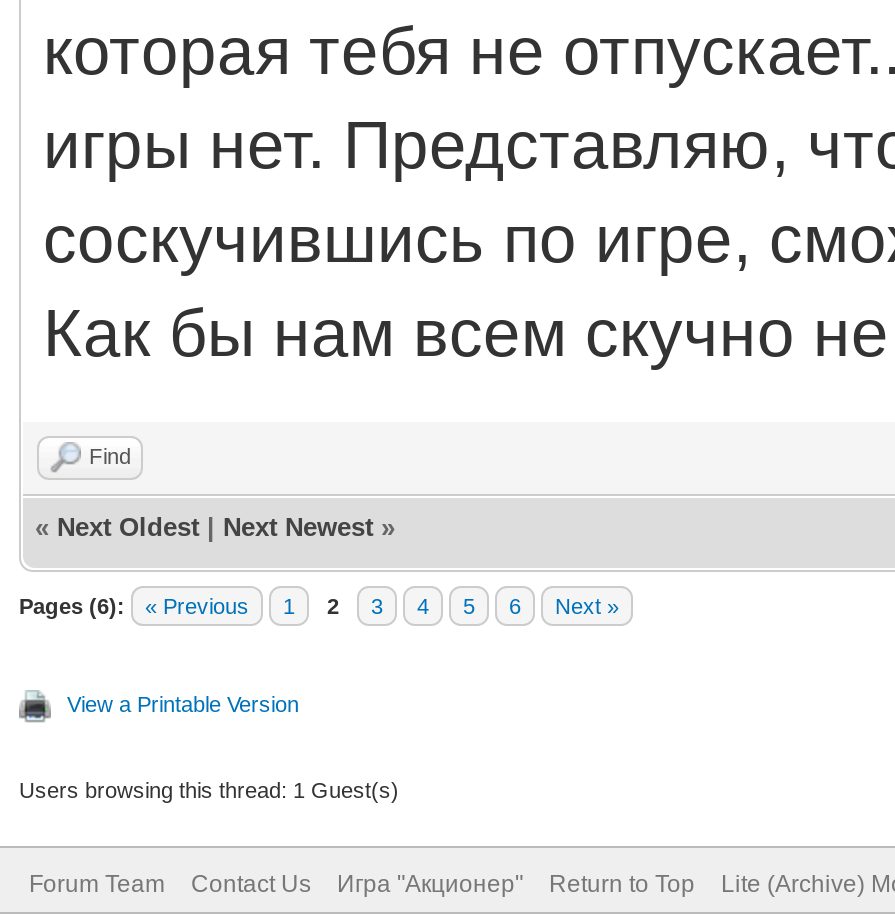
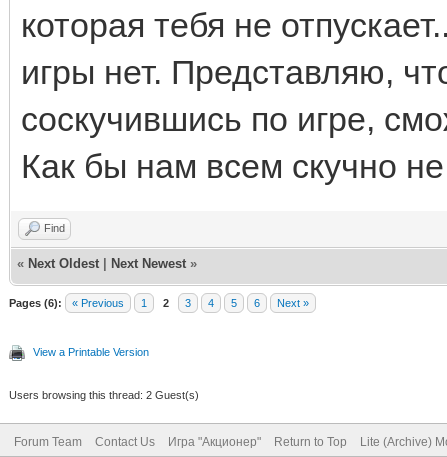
- Users browsing this thread: 1 Guest(s)
+ Users browsing this thread: 2 Guest(s)
